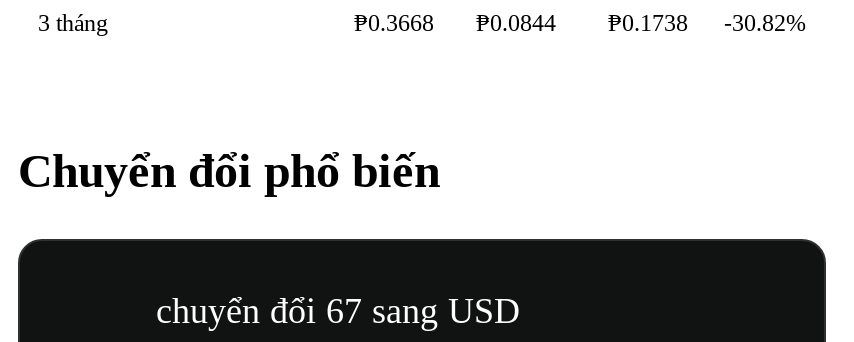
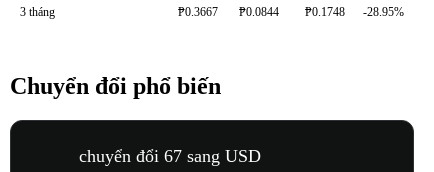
- ₱0.3668
+ ₱0.3667

- ₱0.1738
+ ₱0.1748

- -30.82%
+ -28.95%
